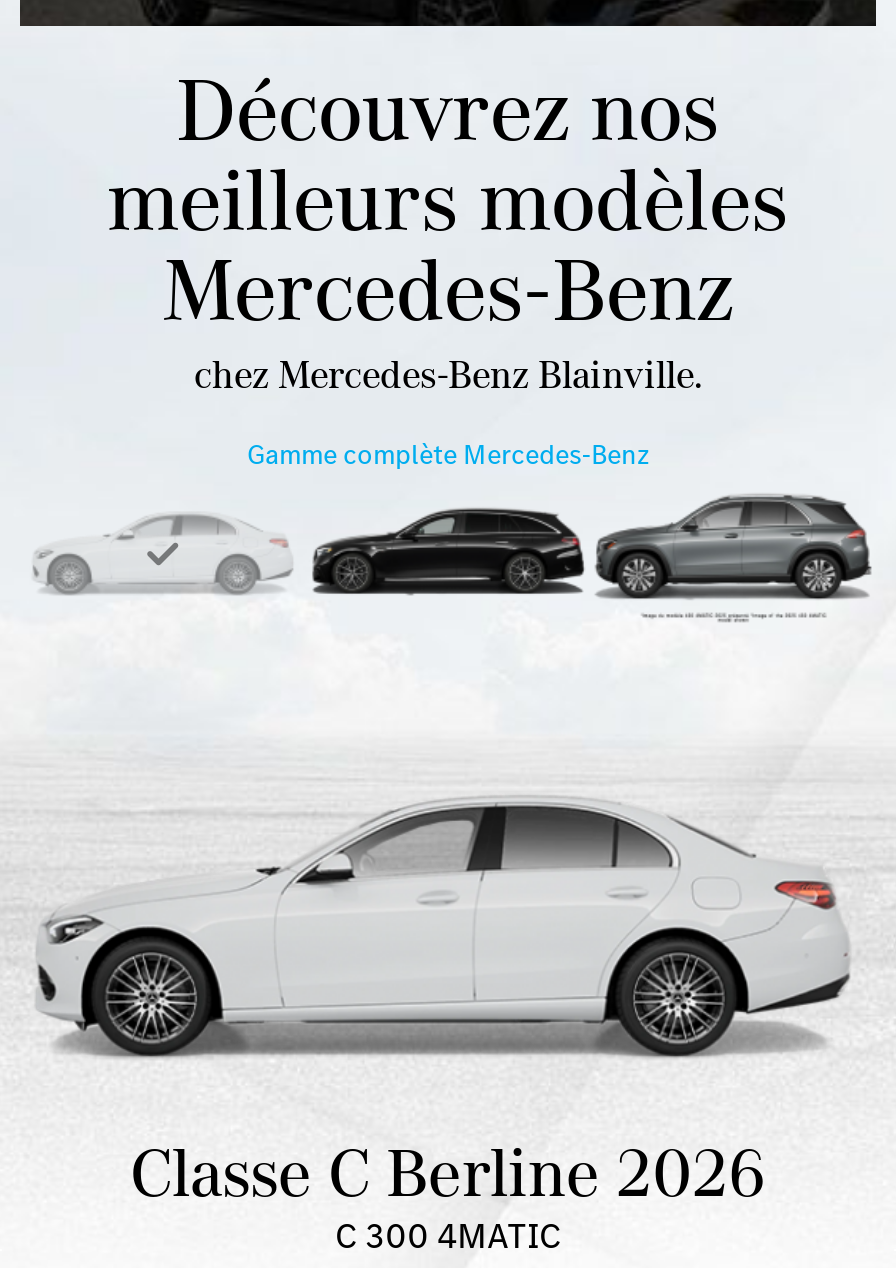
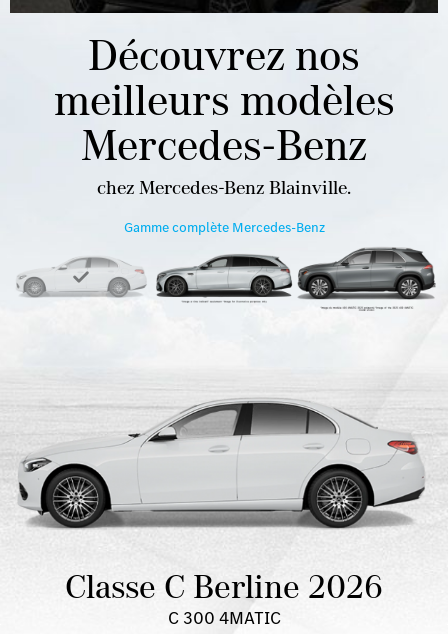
- [image]
+ [image]
